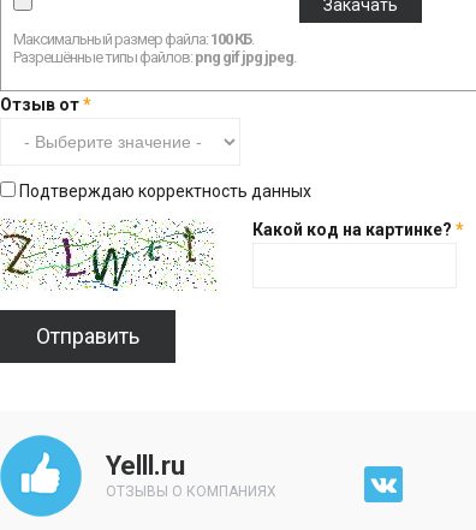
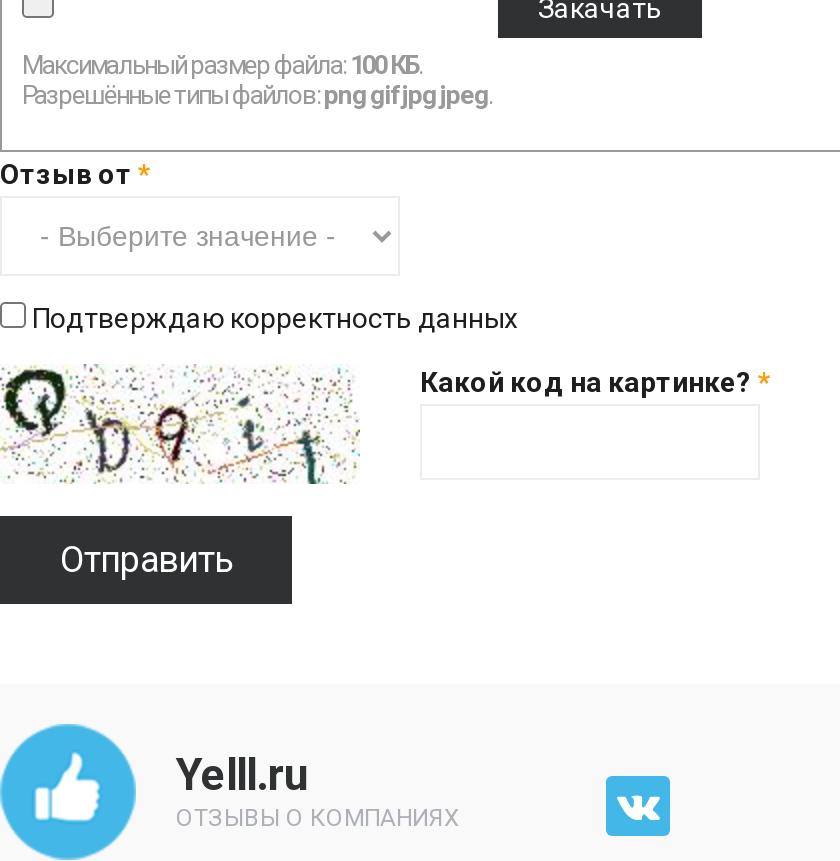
- [image]
+ [image]
